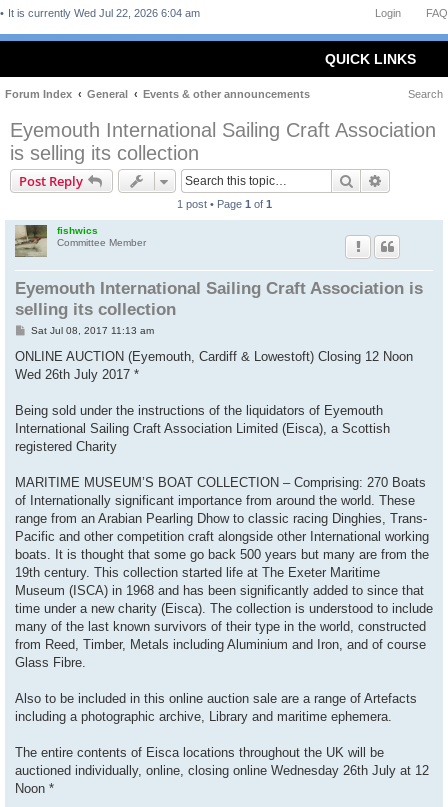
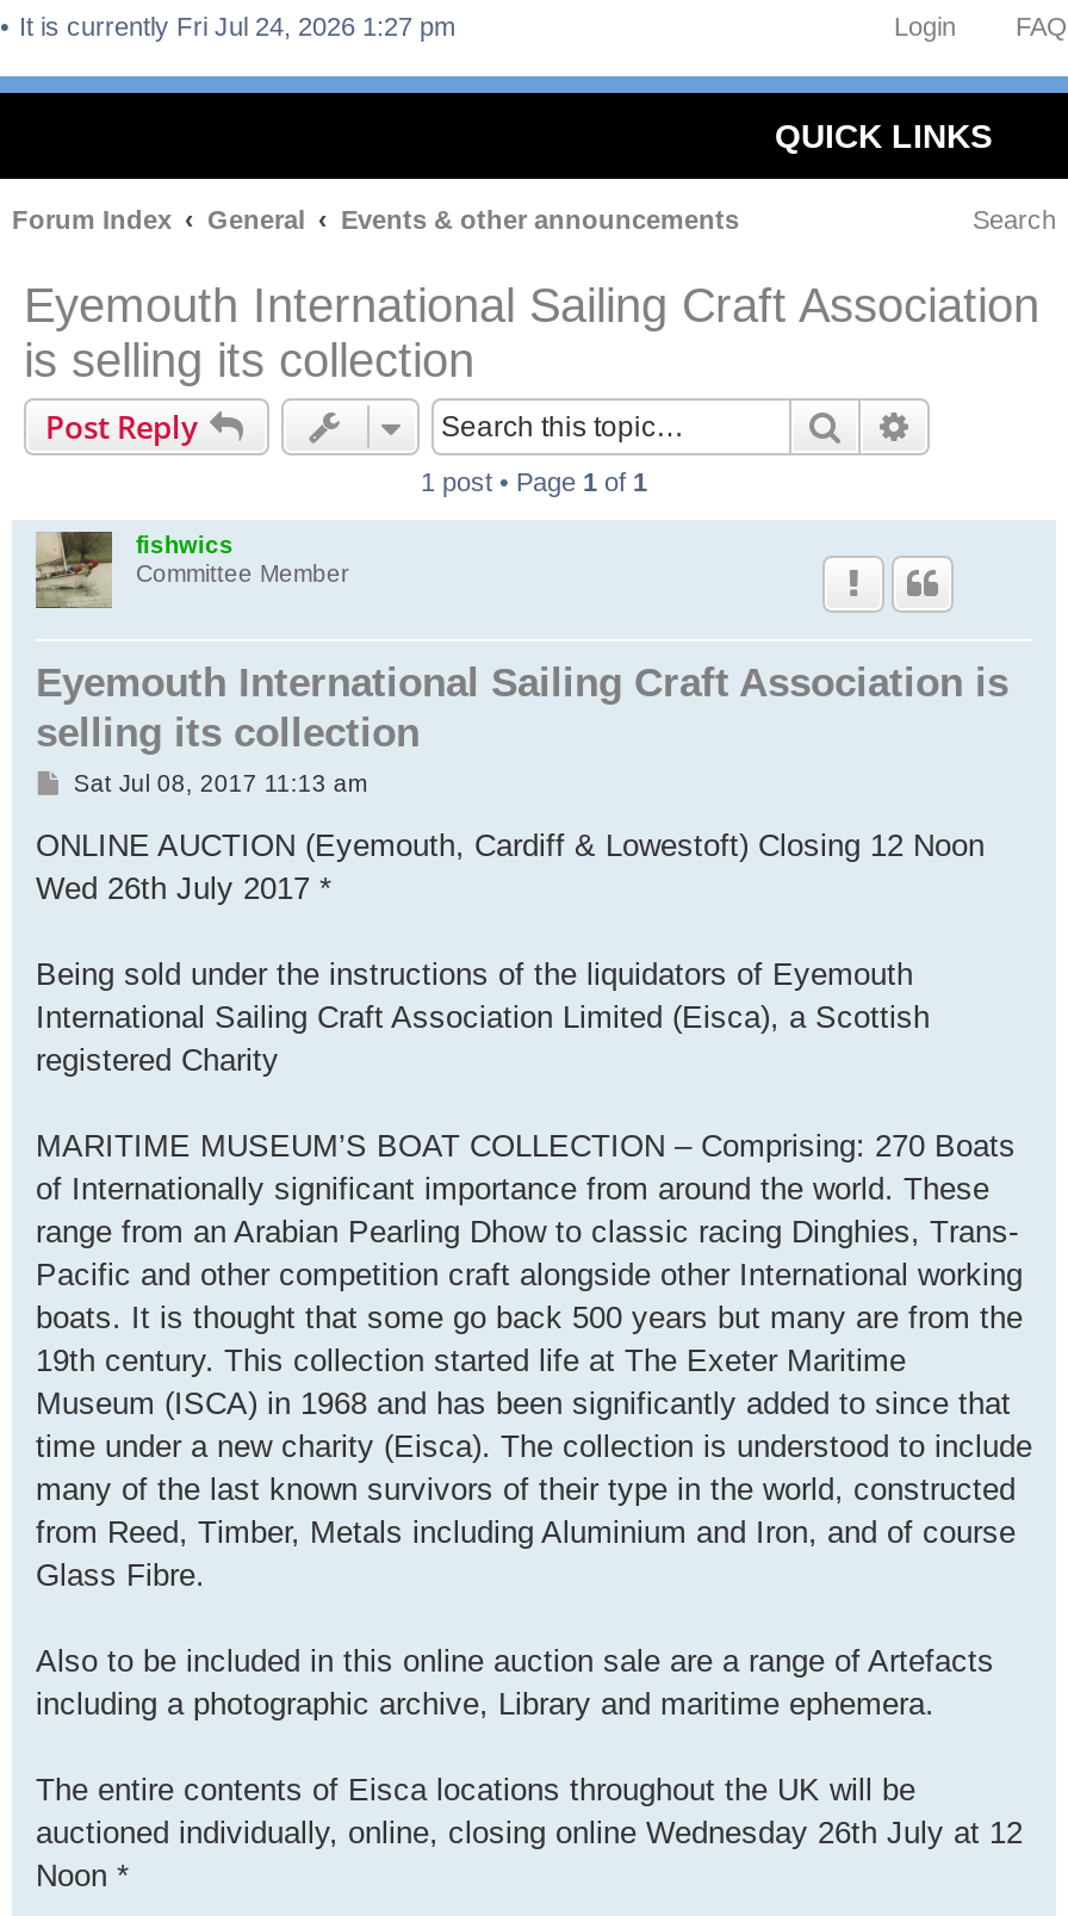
- It is currently Wed Jul 22, 2026 6:04 am
+ It is currently Fri Jul 24, 2026 1:27 pm
